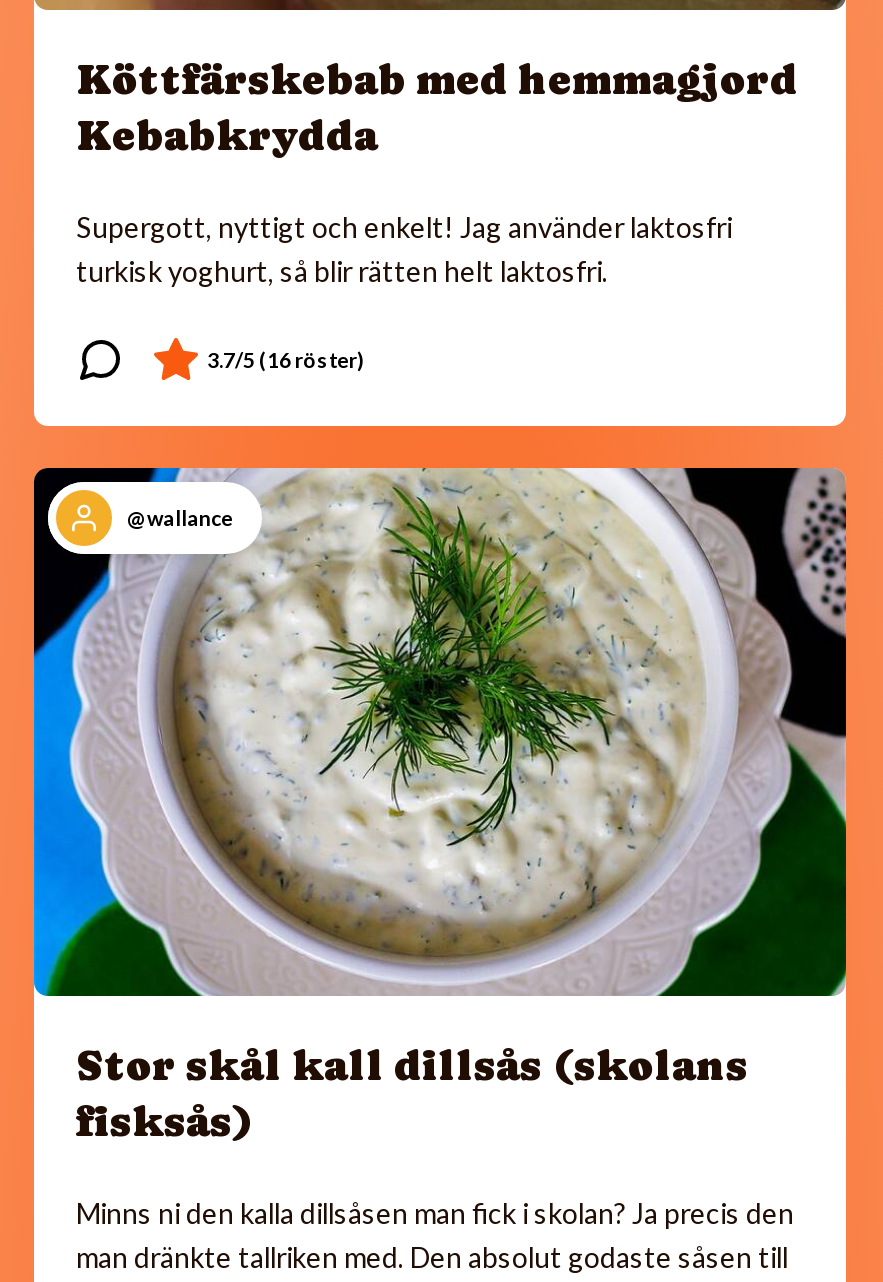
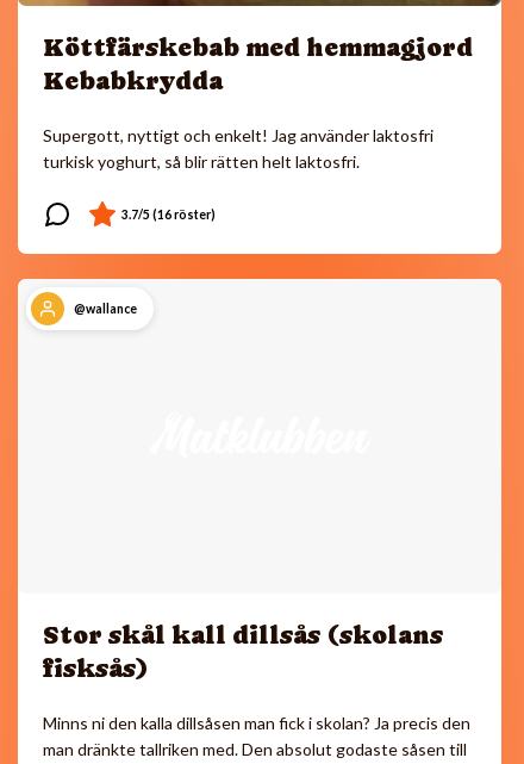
- [image]
